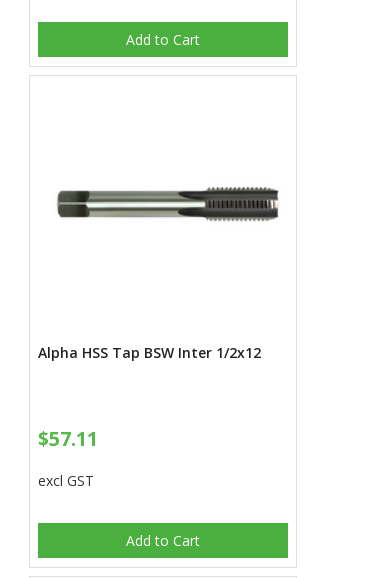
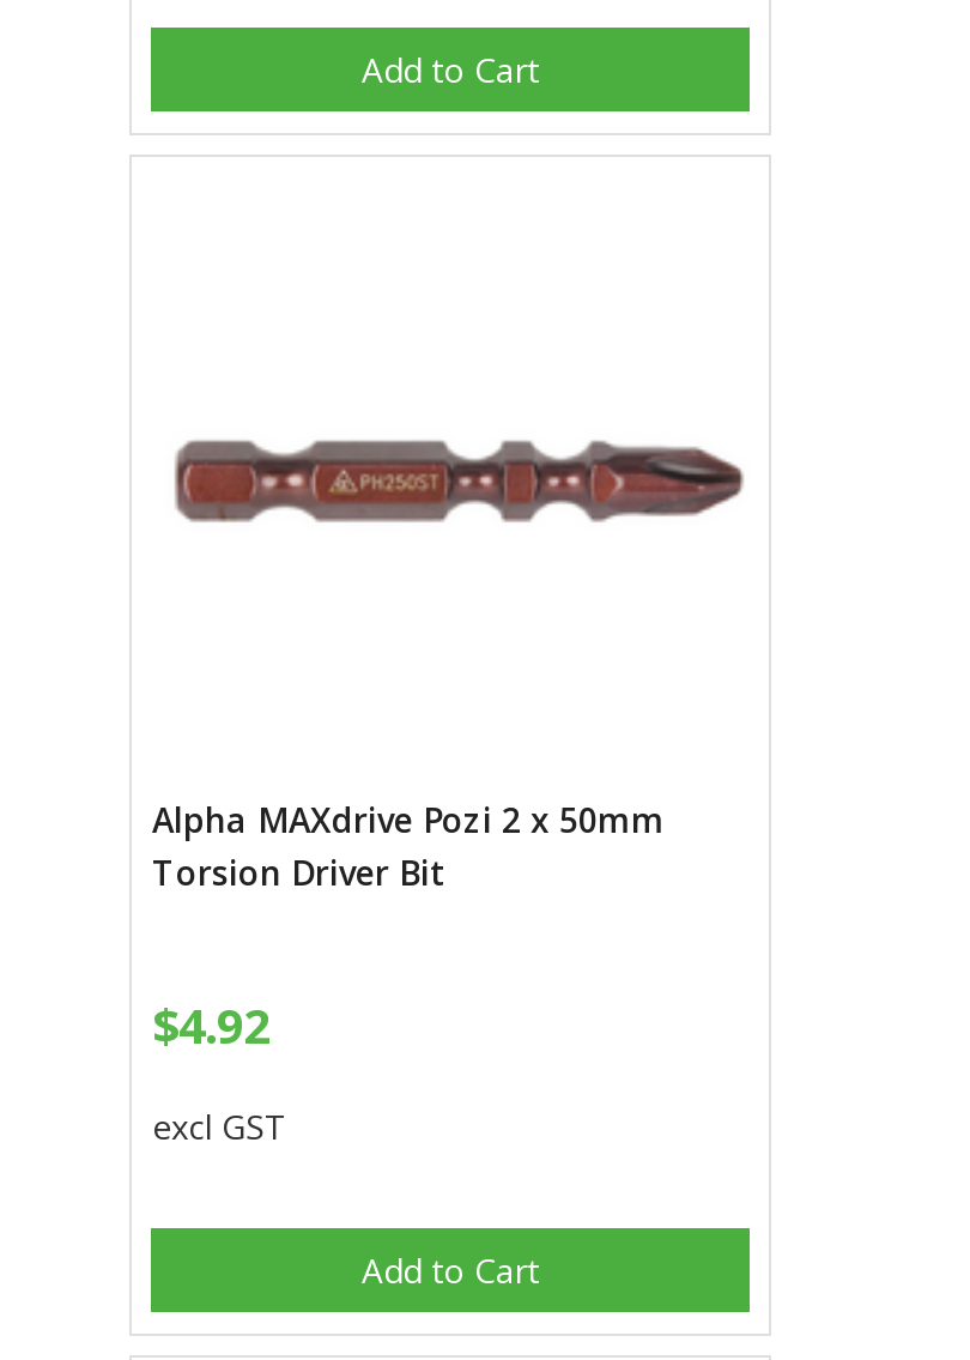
- [image]
+ [image]

- Alpha HSS Tap BSW Inter 1/2x12
+ Alpha MAXdrive Pozi 2 x 50mm
+ Torsion Driver Bit

- $57.11
+ $4.92
